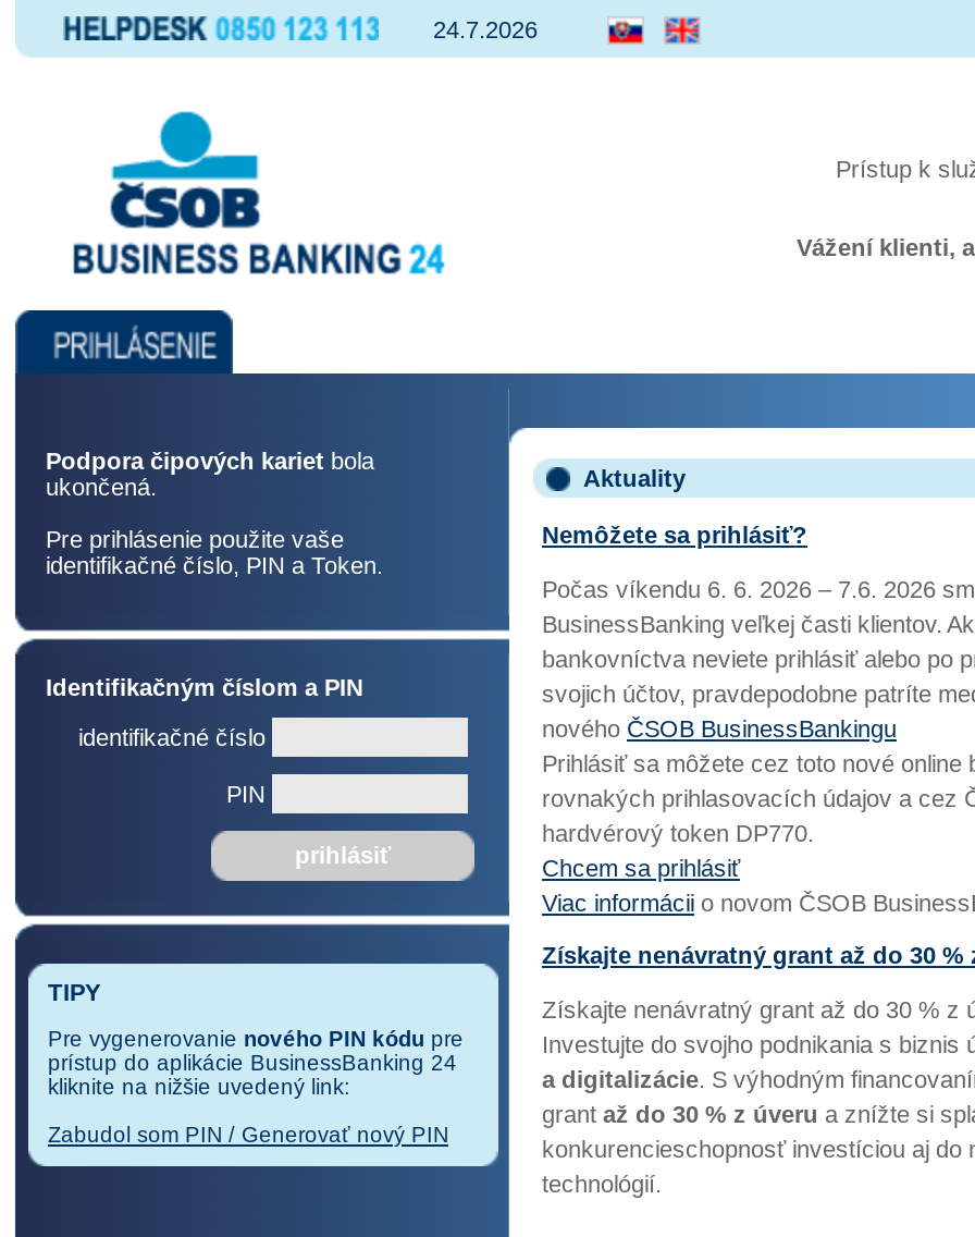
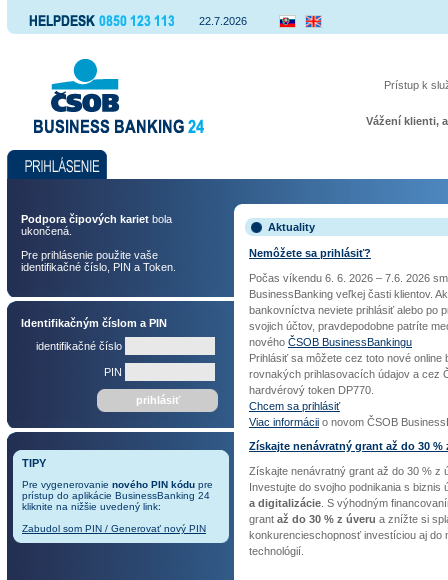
- 24.7.2026
+ 22.7.2026
